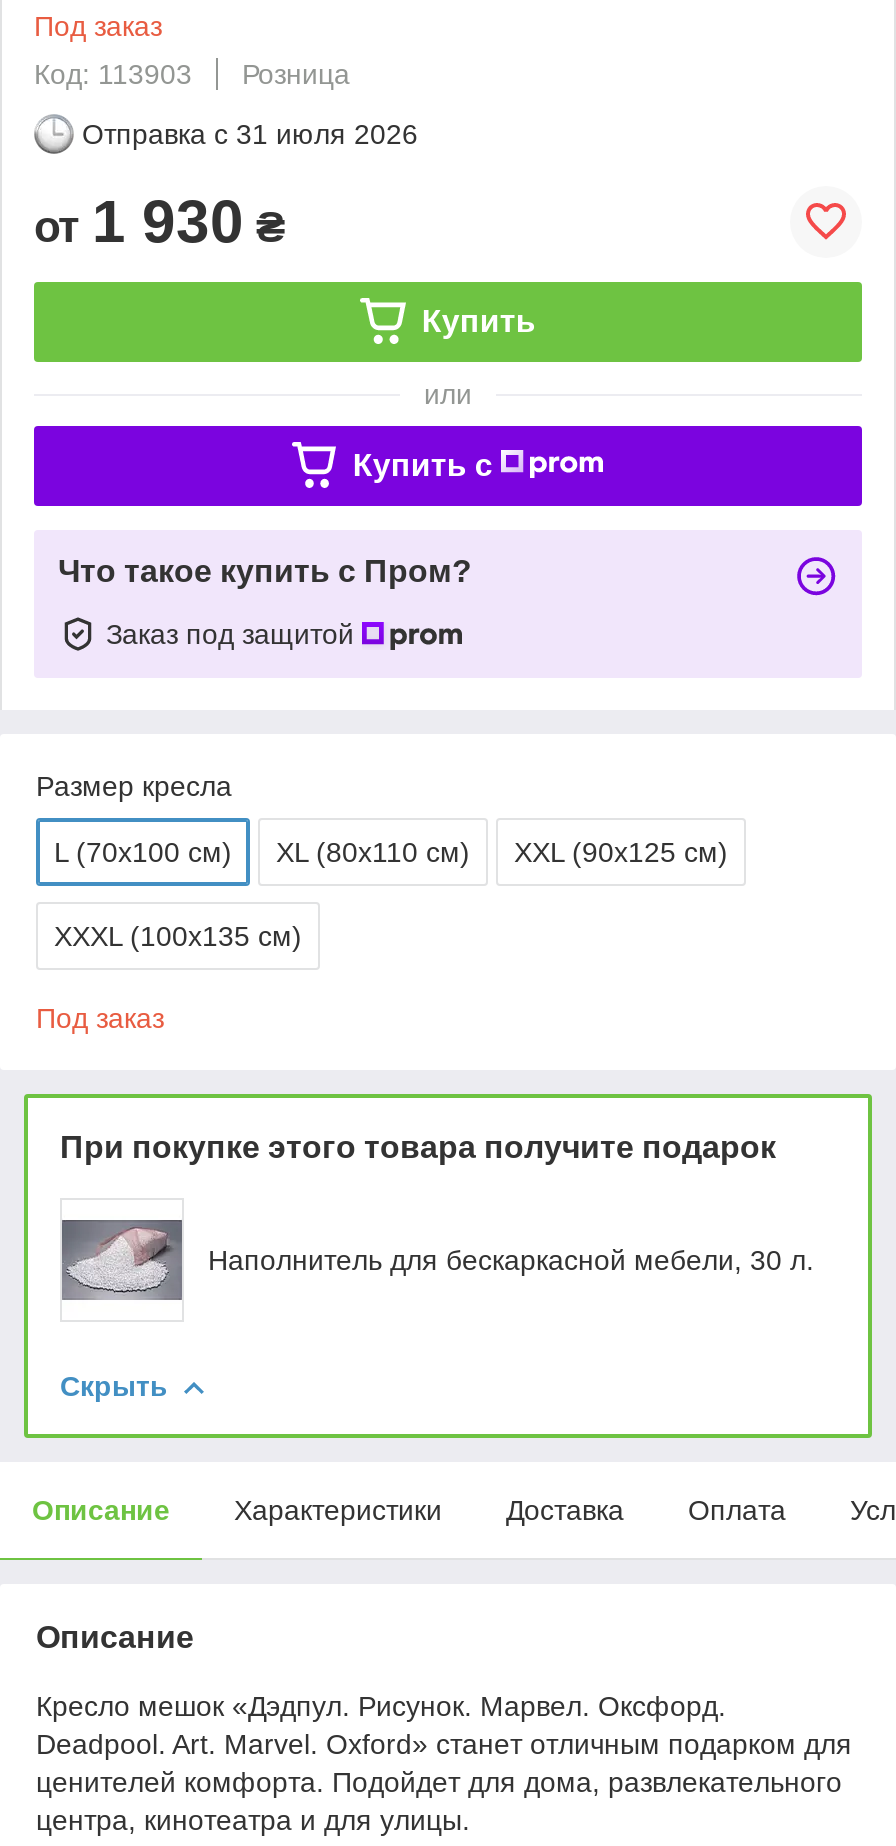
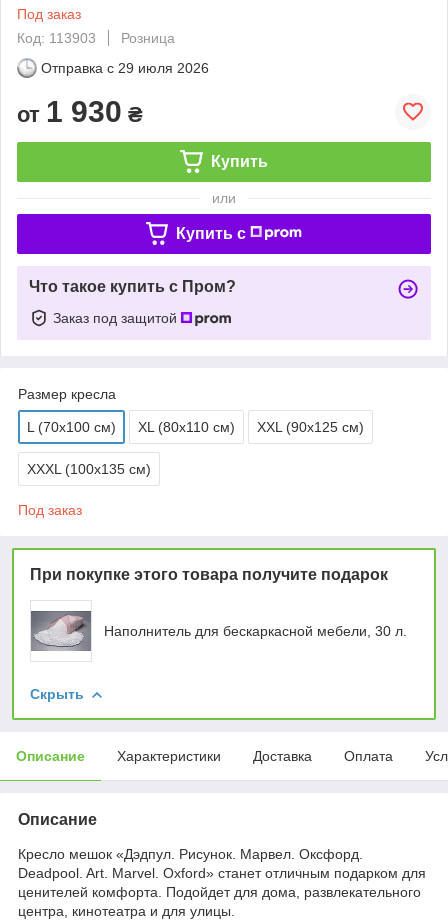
- Отправка с 31 июля 2026
+ Отправка с 29 июля 2026
